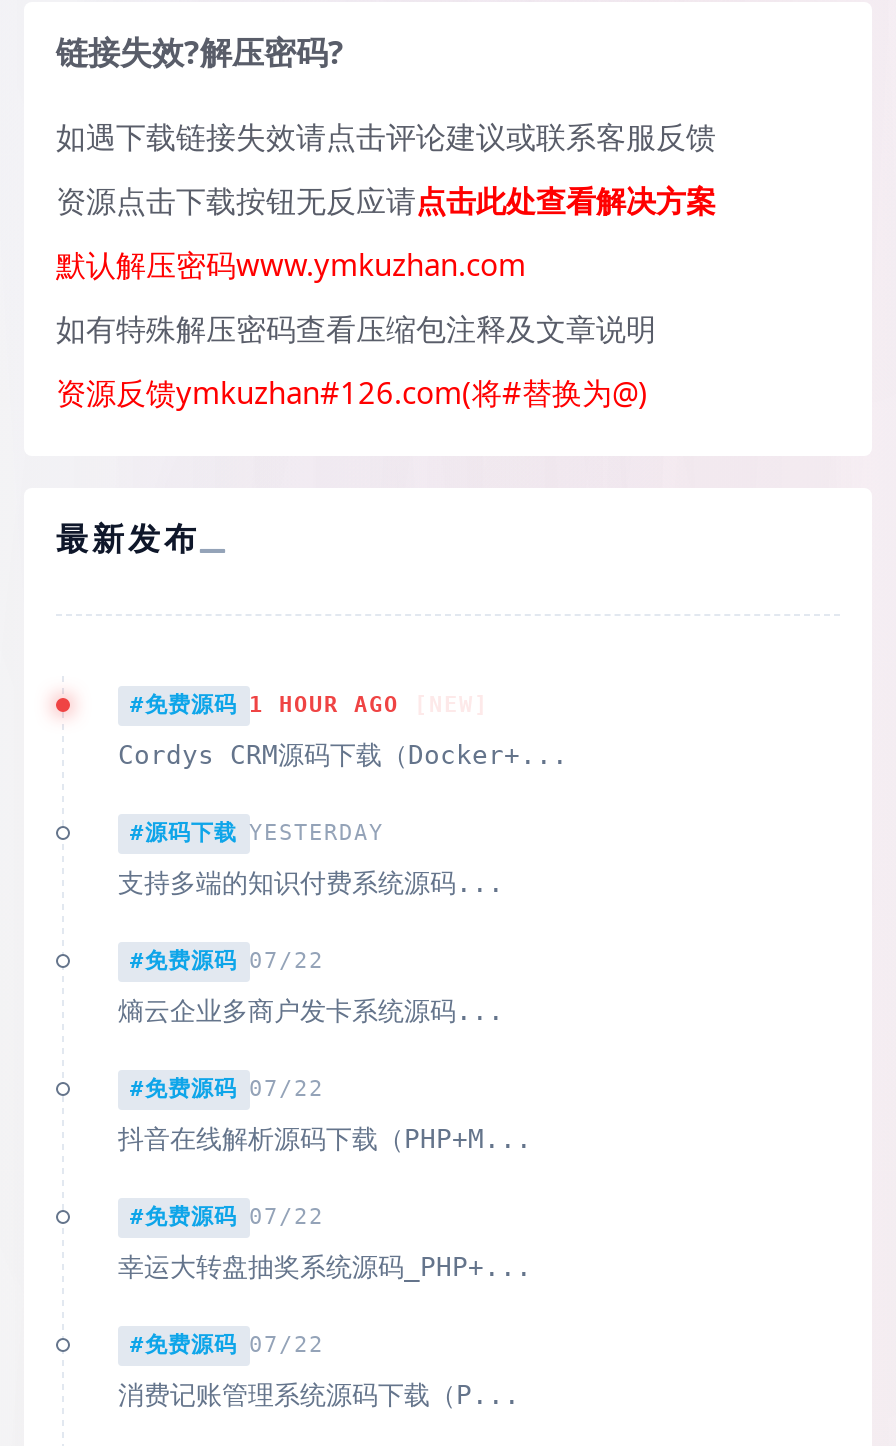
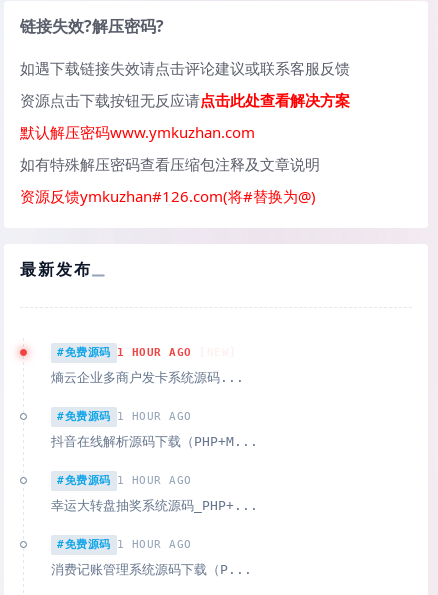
- Cordys CRM源码下载（Docker+...
- #源码下载 YESTERDAY
- 支持多端的知识付费系统源码...
- #免费源码 07/22

- #免费源码 07/22
+ #免费源码 1 HOUR AGO

- #免费源码 07/22
+ #免费源码 1 HOUR AGO

- #免费源码 07/22
+ #免费源码 1 HOUR AGO
